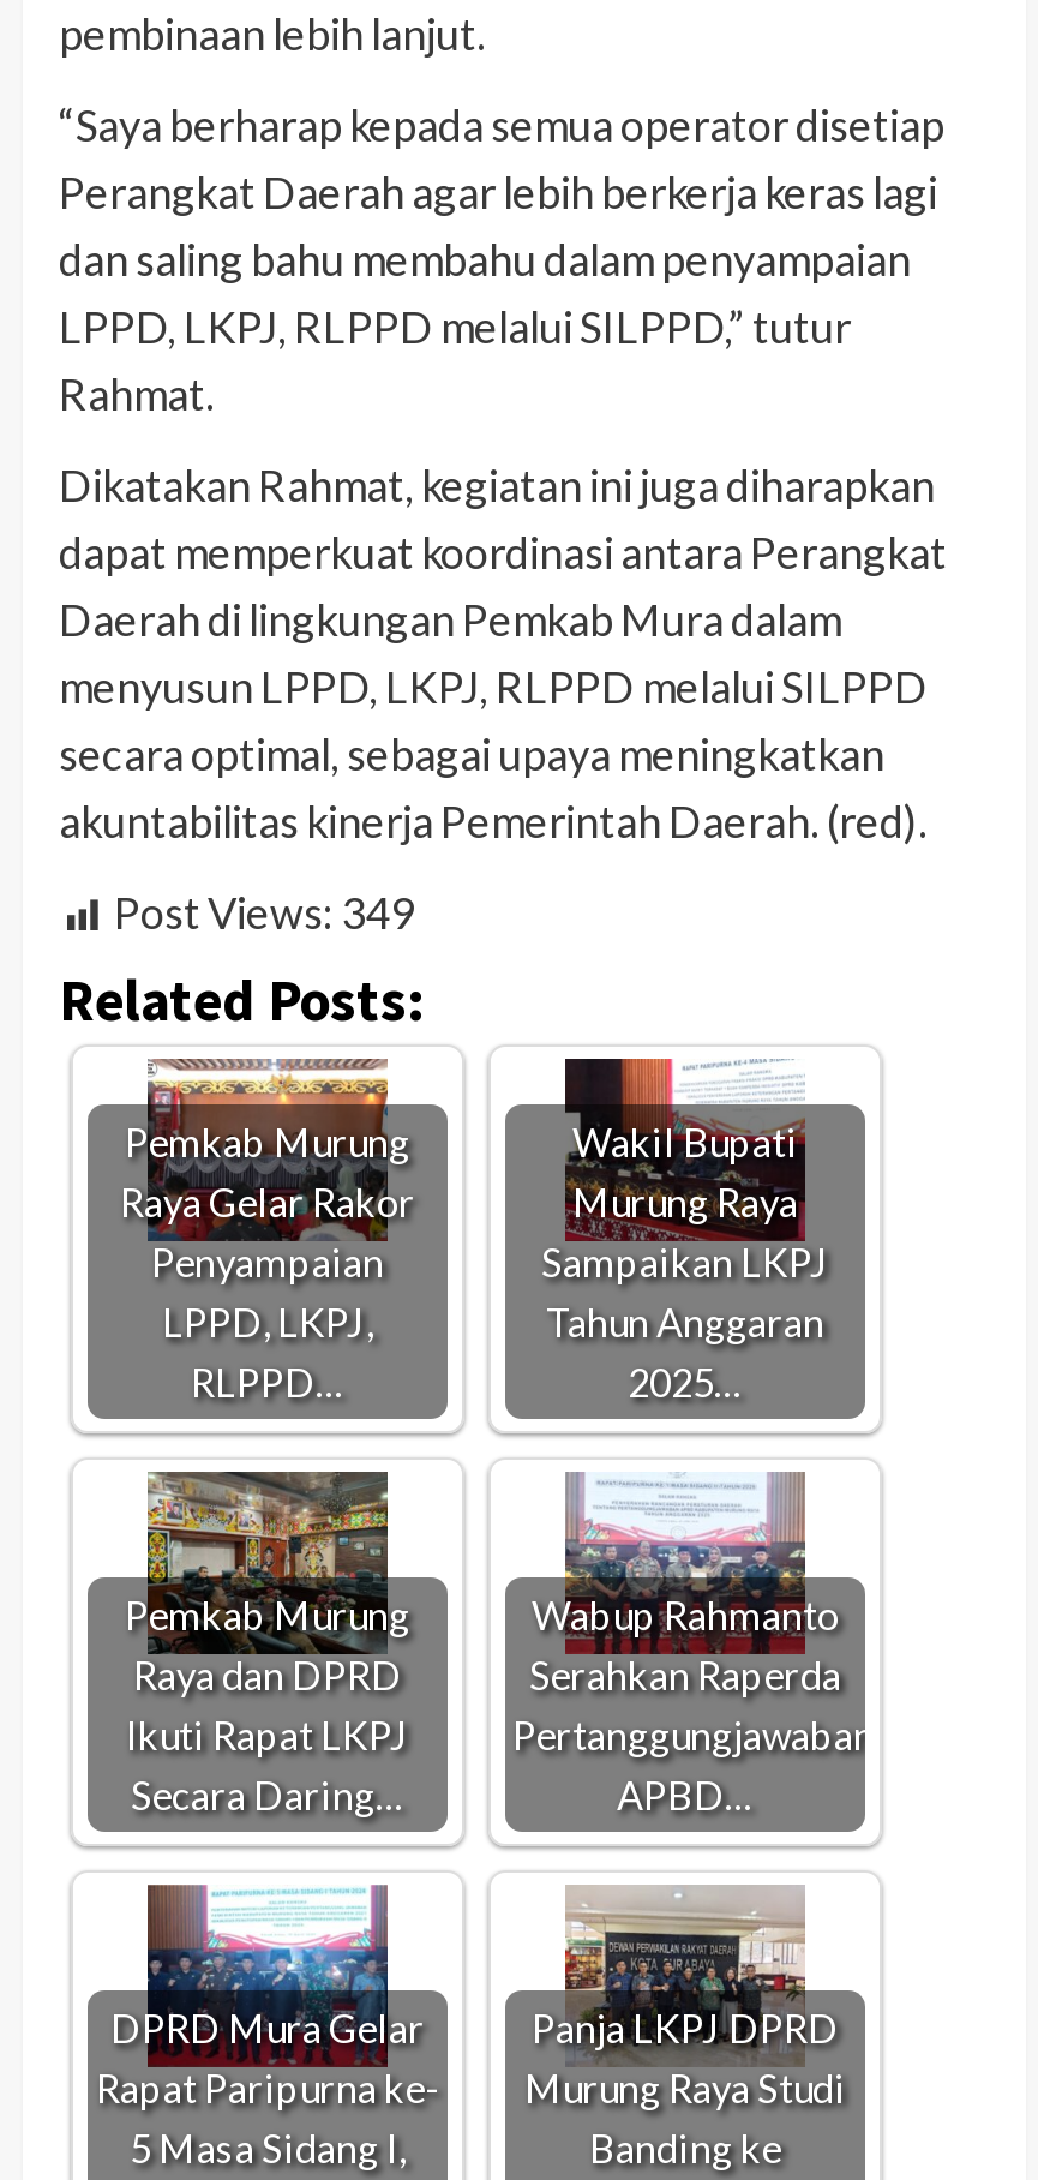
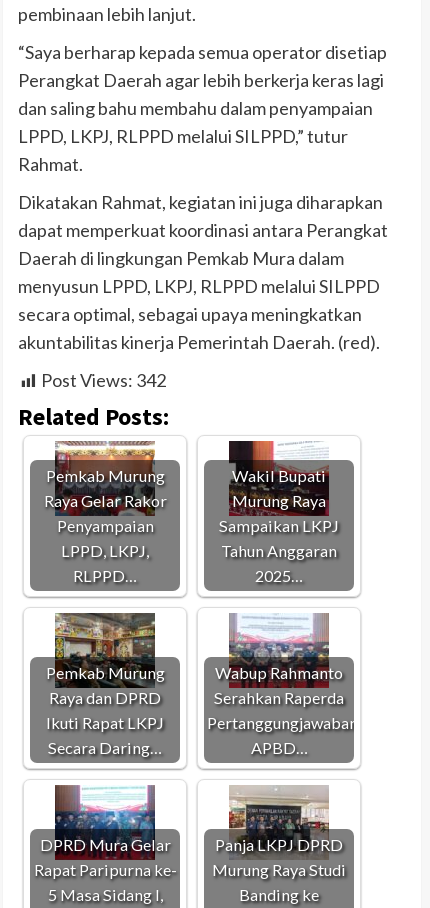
- Post Views: 349
+ Post Views: 342
